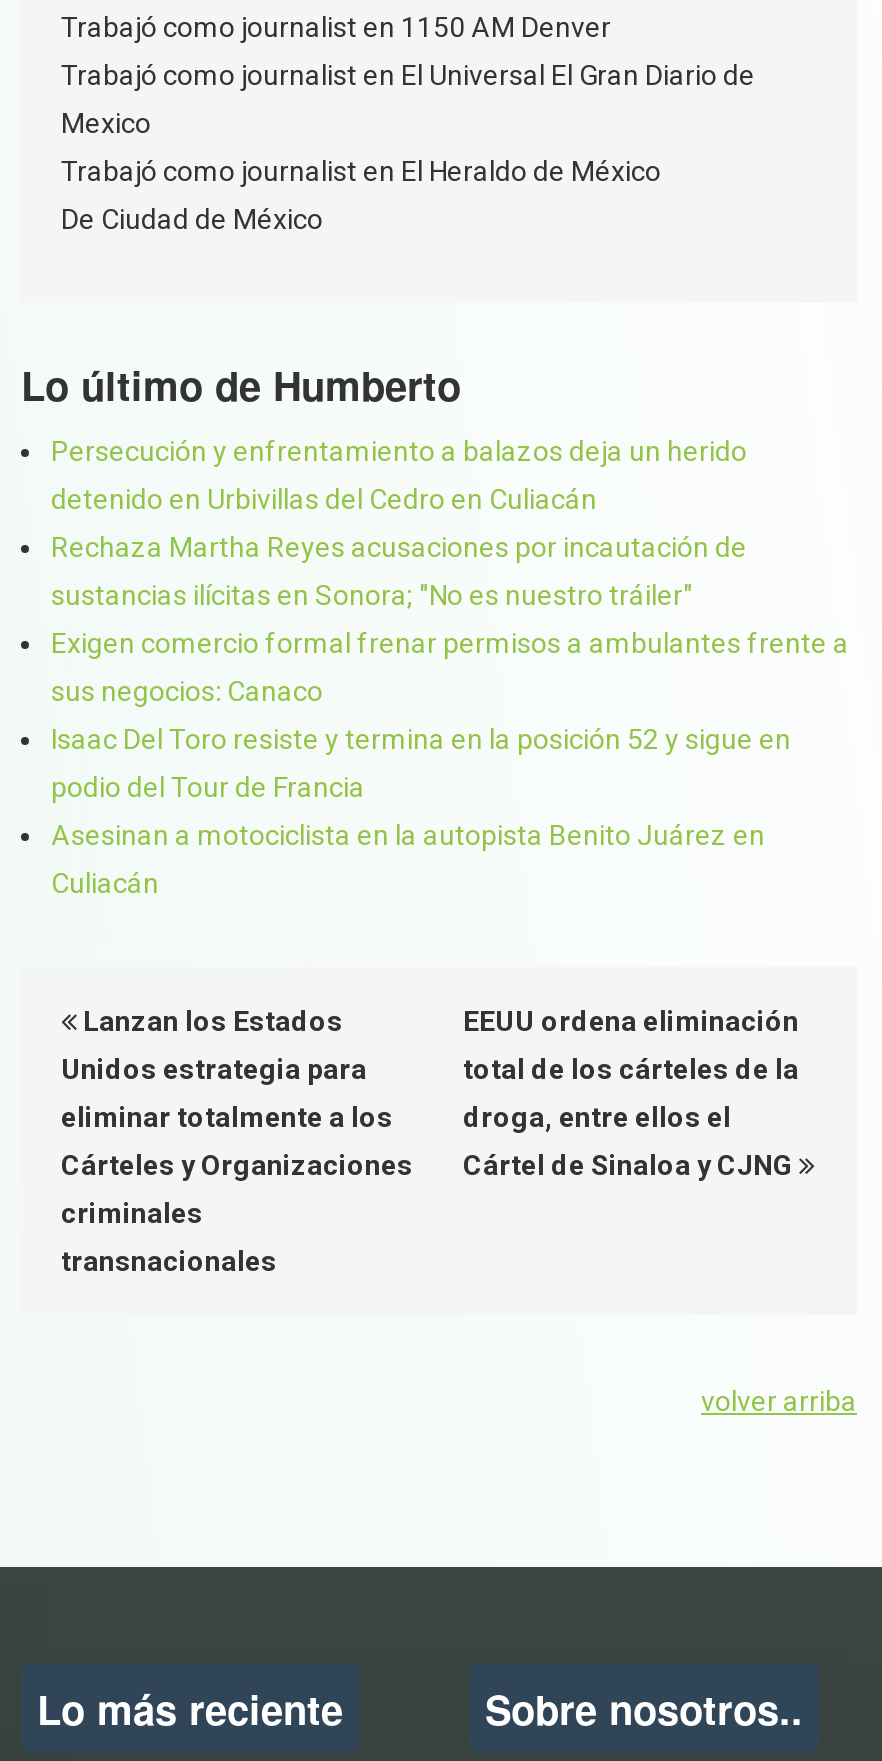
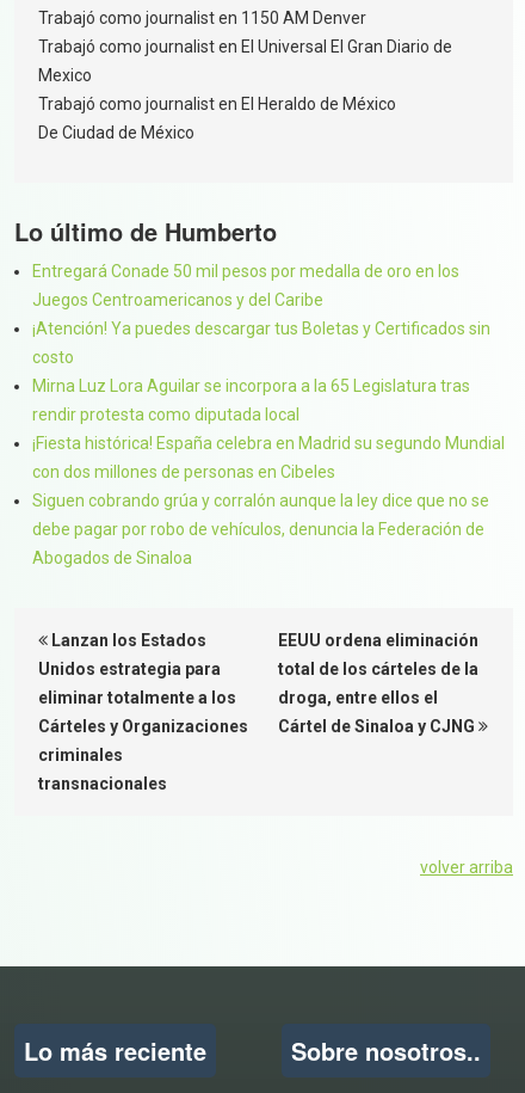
- Persecución y enfrentamiento a balazos deja un herido
- detenido en Urbivillas del Cedro en Culiacán
- Rechaza Martha Reyes acusaciones por incautación de
- sustancias ilícitas en Sonora; "No es nuestro tráiler"
- Exigen comercio formal frenar permisos a ambulantes frente a
- sus negocios: Canaco
- Isaac Del Toro resiste y termina en la posición 52 y sigue en
- podio del Tour de Francia
- Asesinan a motociclista en la autopista Benito Juárez en
- Culiacán
+ Entregará Conade 50 mil pesos por medalla de oro en los
+ Juegos Centroamericanos y del Caribe
+ ¡Atención! Ya puedes descargar tus Boletas y Certificados sin
+ costo
+ Mirna Luz Lora Aguilar se incorpora a la 65 Legislatura tras
+ rendir protesta como diputada local
+ ¡Fiesta histórica! España celebra en Madrid su segundo Mundial
+ con dos millones de personas en Cibeles
+ Siguen cobrando grúa y corralón aunque la ley dice que no se
+ debe pagar por robo de vehículos, denuncia la Federación de
+ Abogados de Sinaloa
